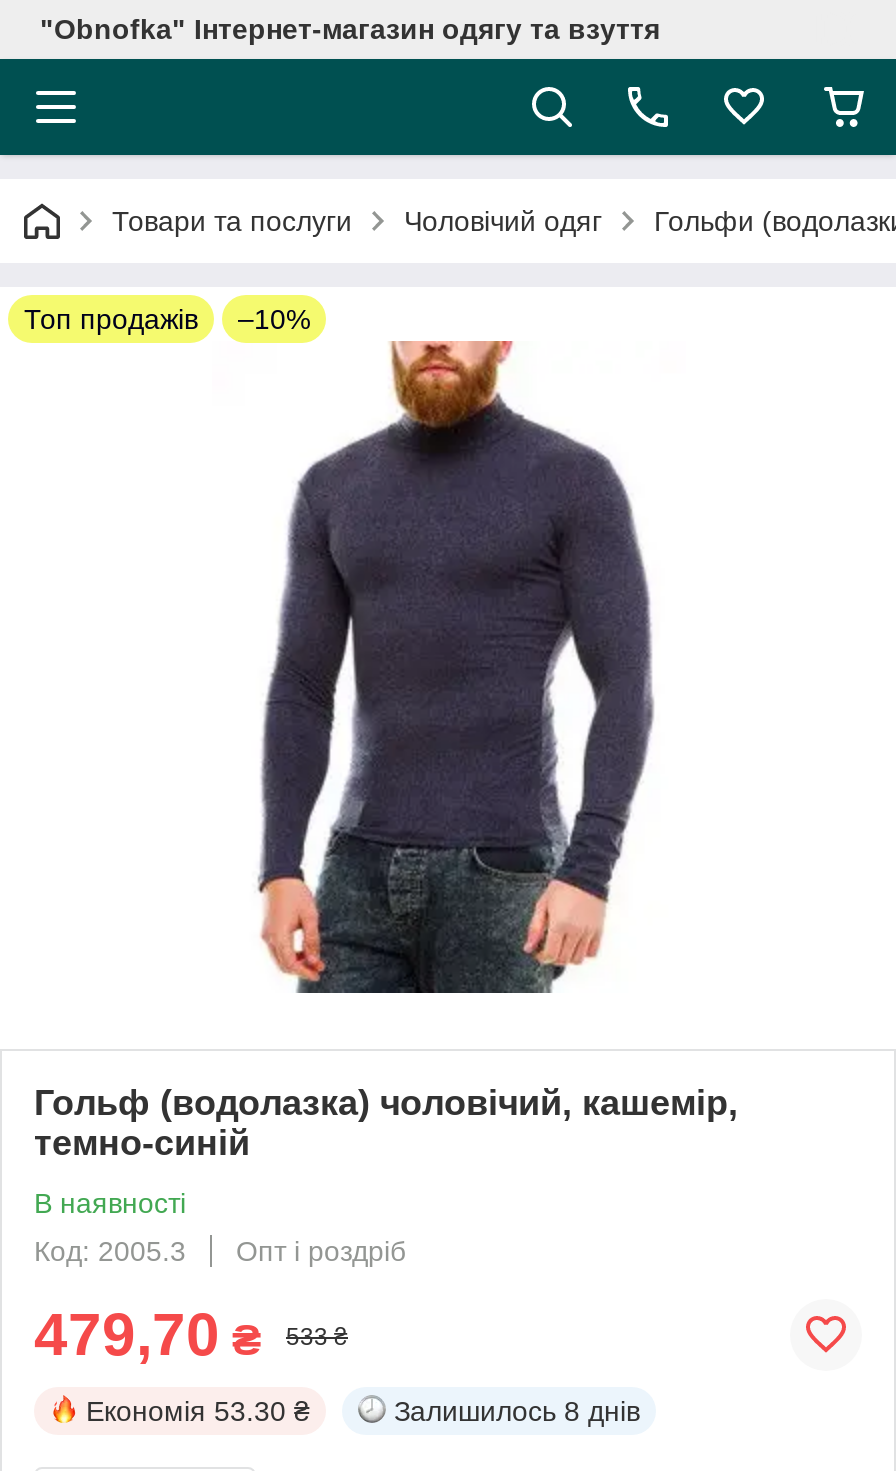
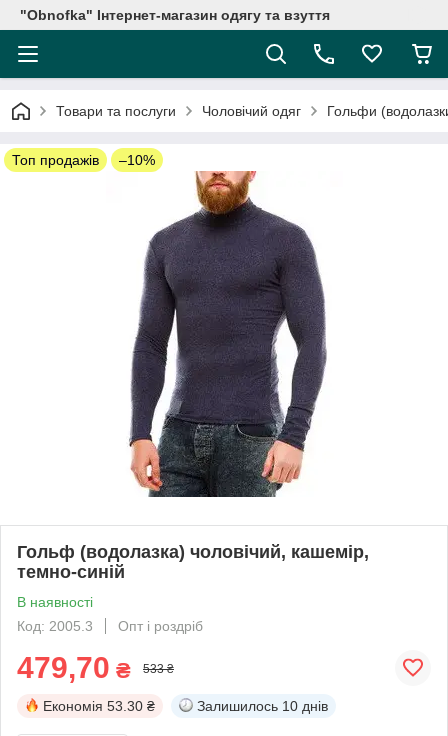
- Залишилось 8 днів
+ Залишилось 10 днів
